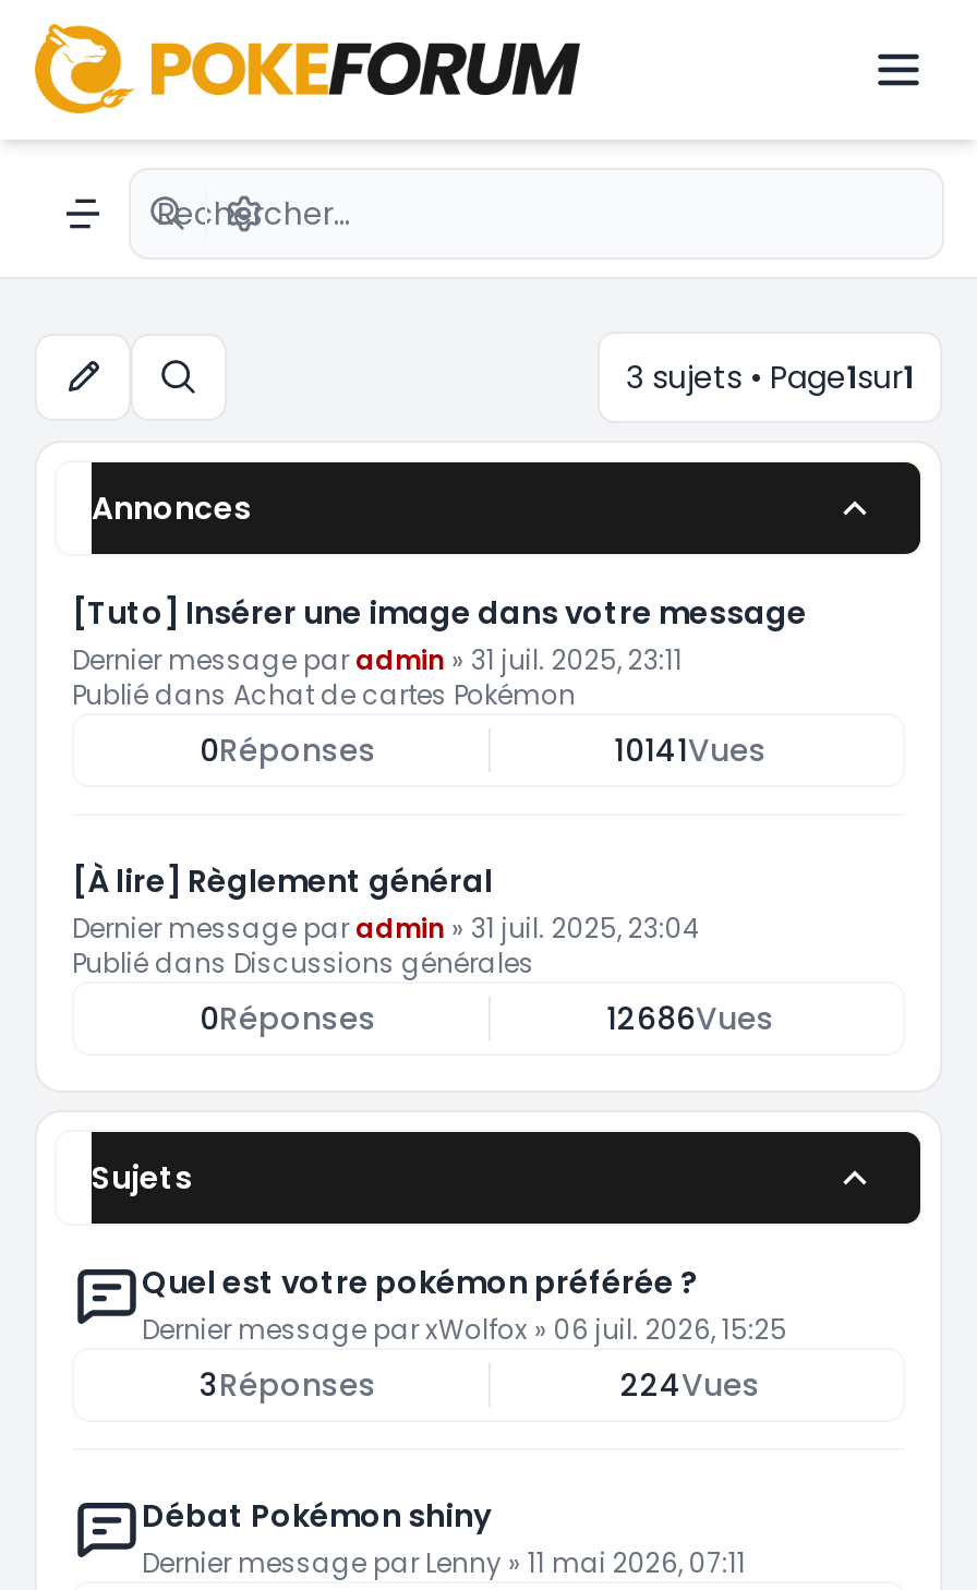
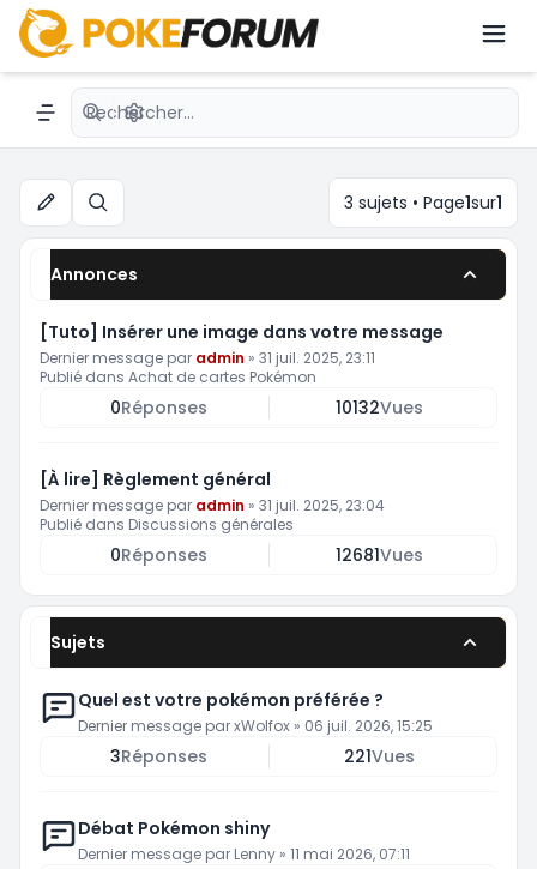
- 10141Vues
+ 10132Vues

- 12686Vues
+ 12681Vues

- 224Vues
+ 221Vues
